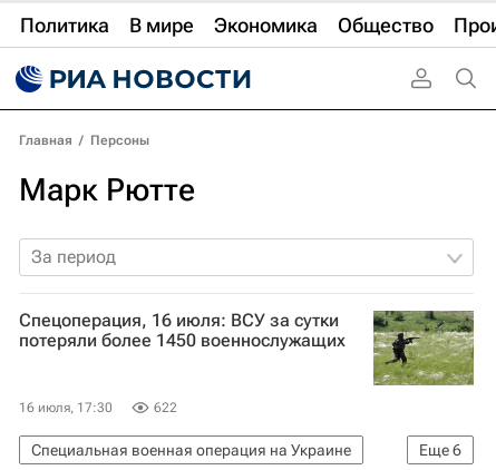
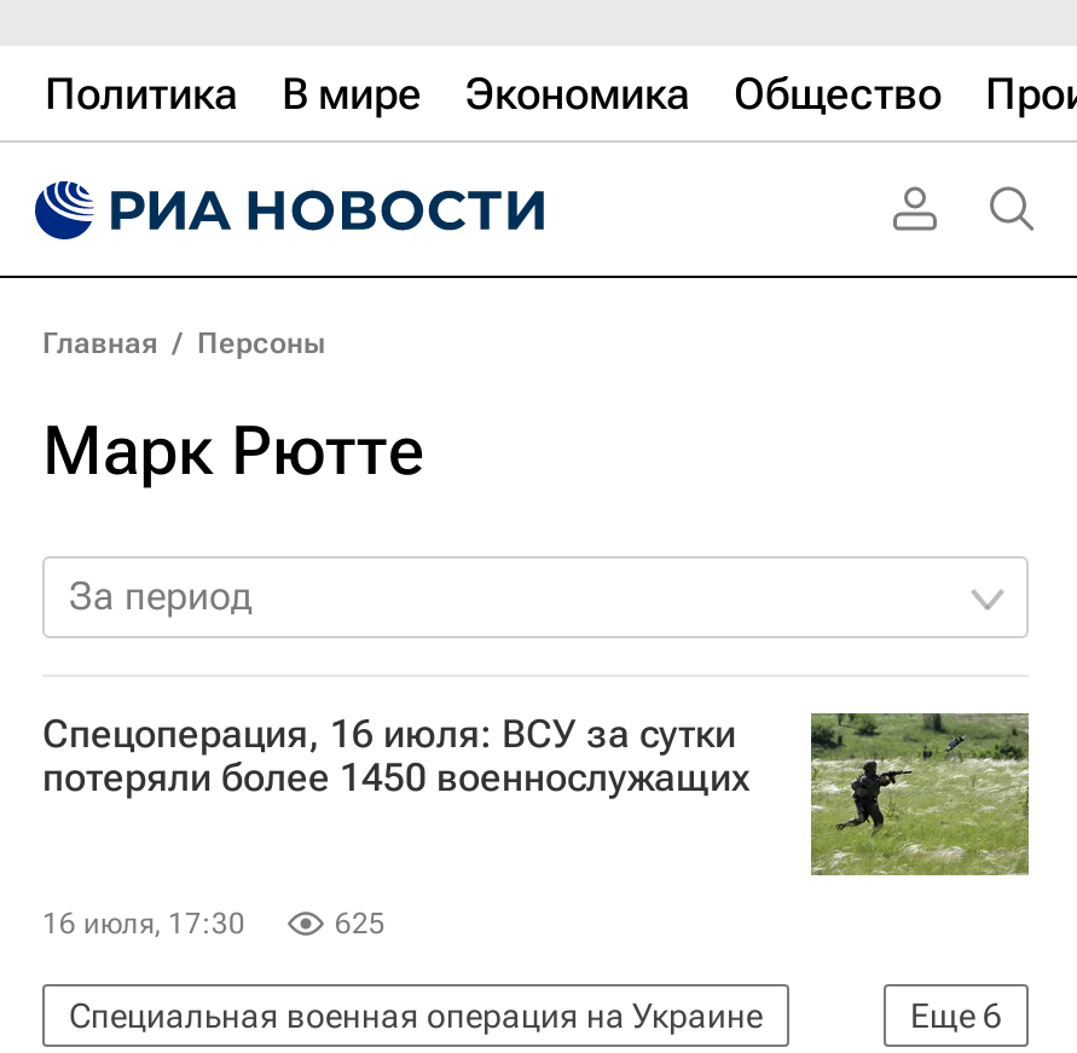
- 622
+ 625
